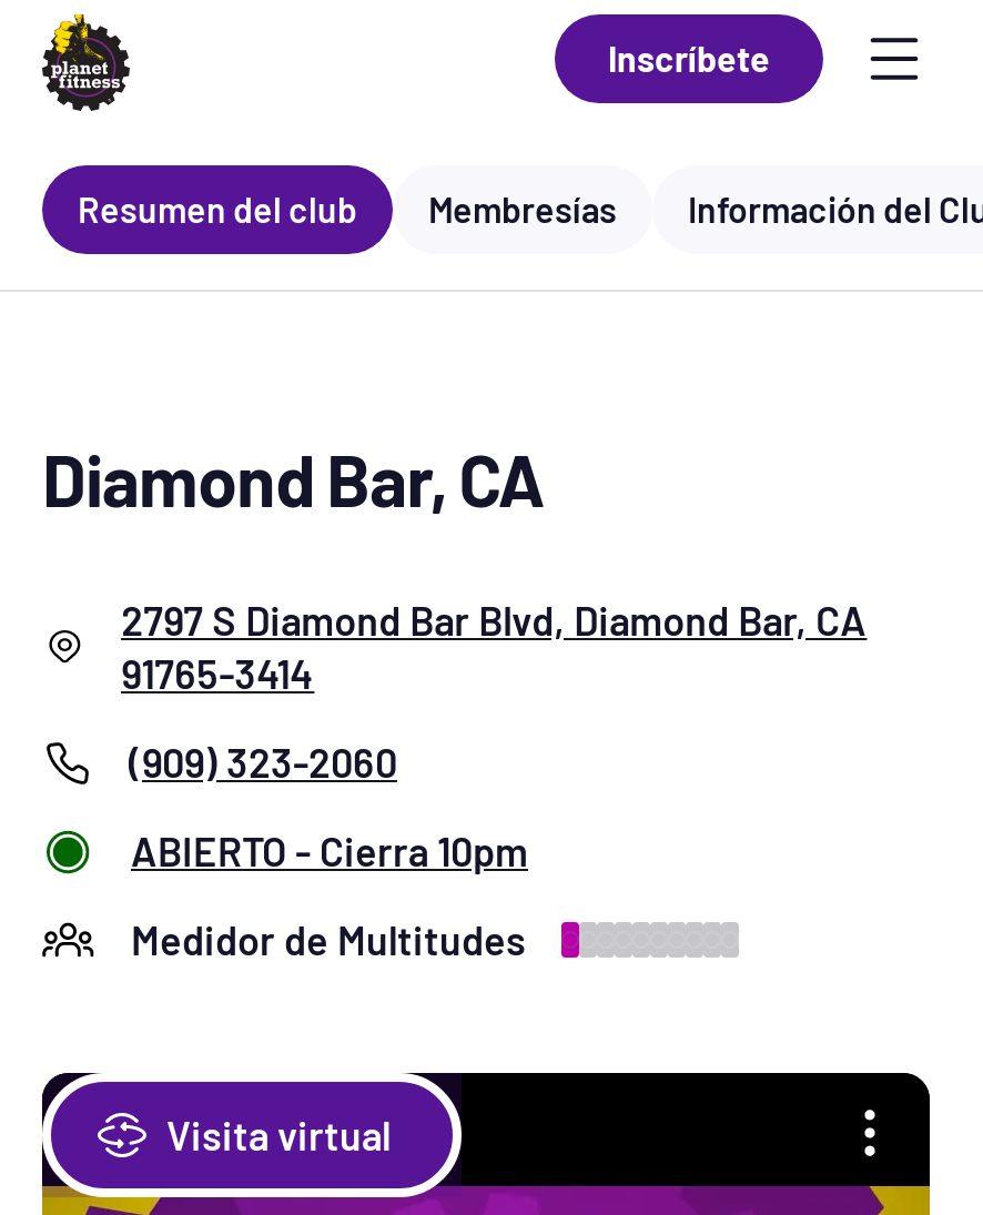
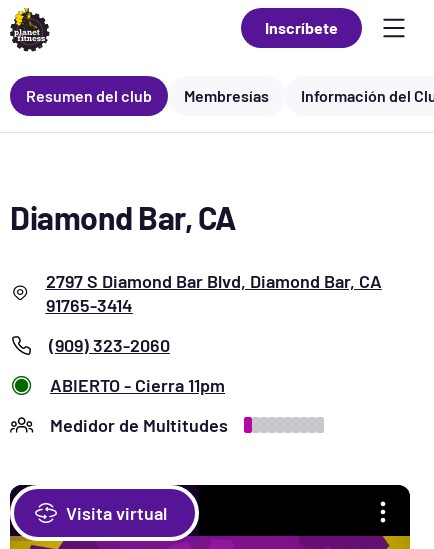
- ABIERTO - Cierra 10pm
+ ABIERTO - Cierra 11pm
